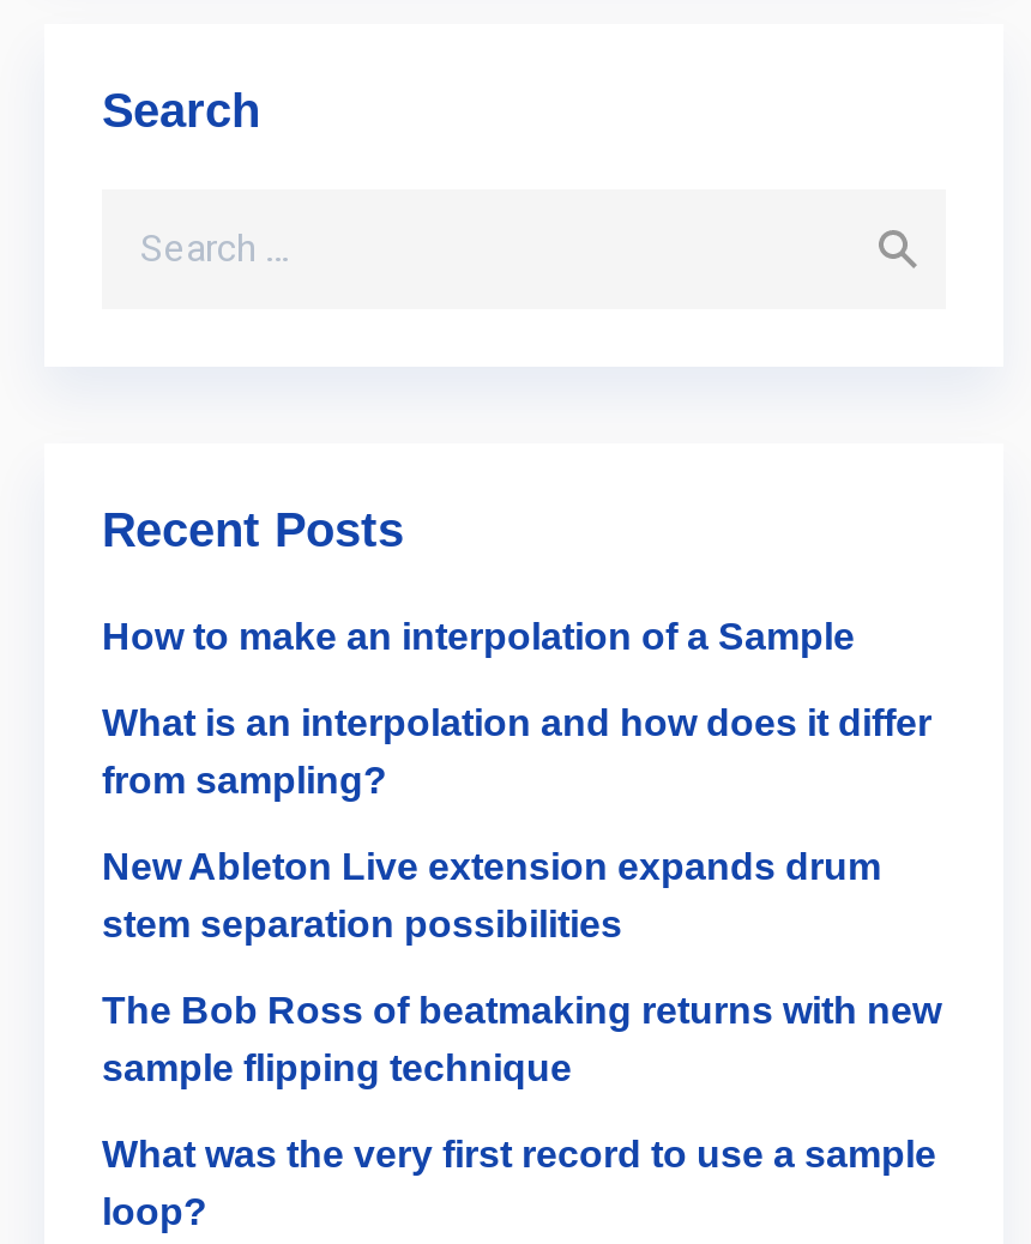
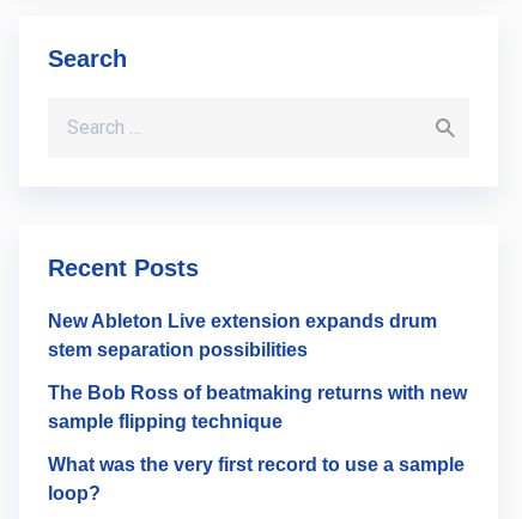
- How to make an interpolation of a Sample
- What is an interpolation and how does it differ
- from sampling?
